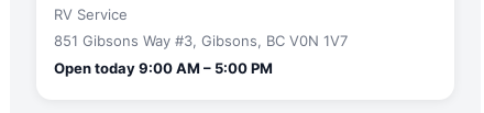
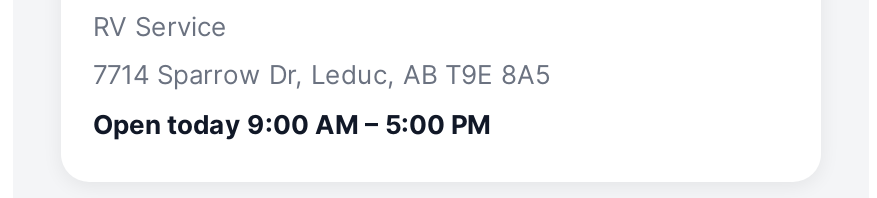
- 851 Gibsons Way #3, Gibsons, BC V0N 1V7
+ 7714 Sparrow Dr, Leduc, AB T9E 8A5
